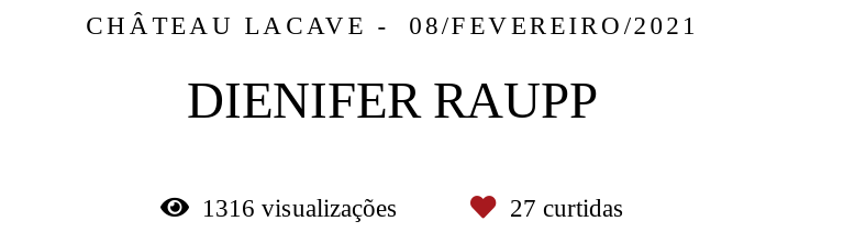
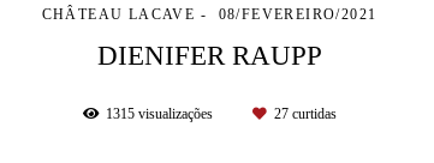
- 1316 visualizações
+ 1315 visualizações
